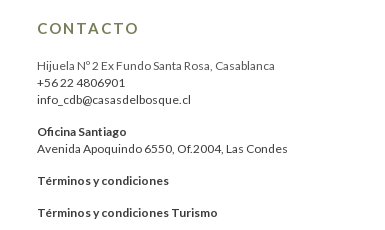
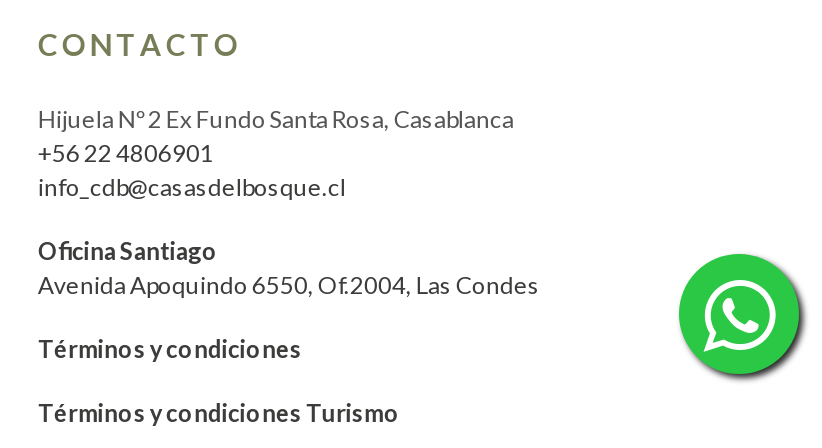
+ [image]
